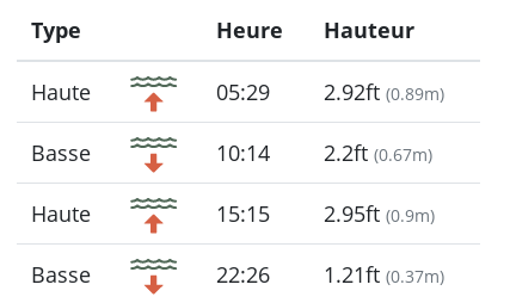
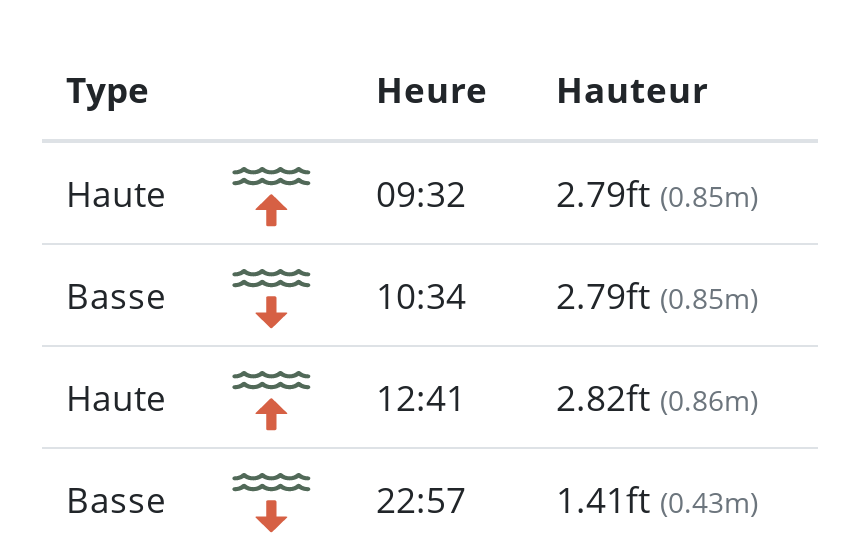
- 05:29
- 2.92ft (0.89m)
+ 09:32
+ 2.79ft (0.85m)

- 10:14
- 2.2ft (0.67m)
+ 10:34
+ 2.79ft (0.85m)

- 15:15
- 2.95ft (0.9m)
+ 12:41
+ 2.82ft (0.86m)

- 22:26
- 1.21ft (0.37m)
+ 22:57
+ 1.41ft (0.43m)
